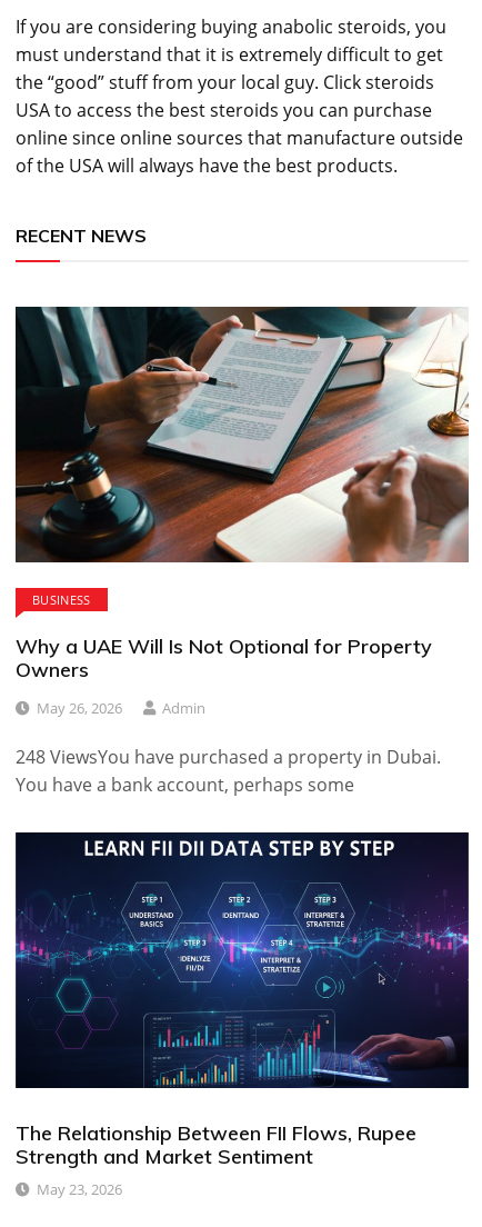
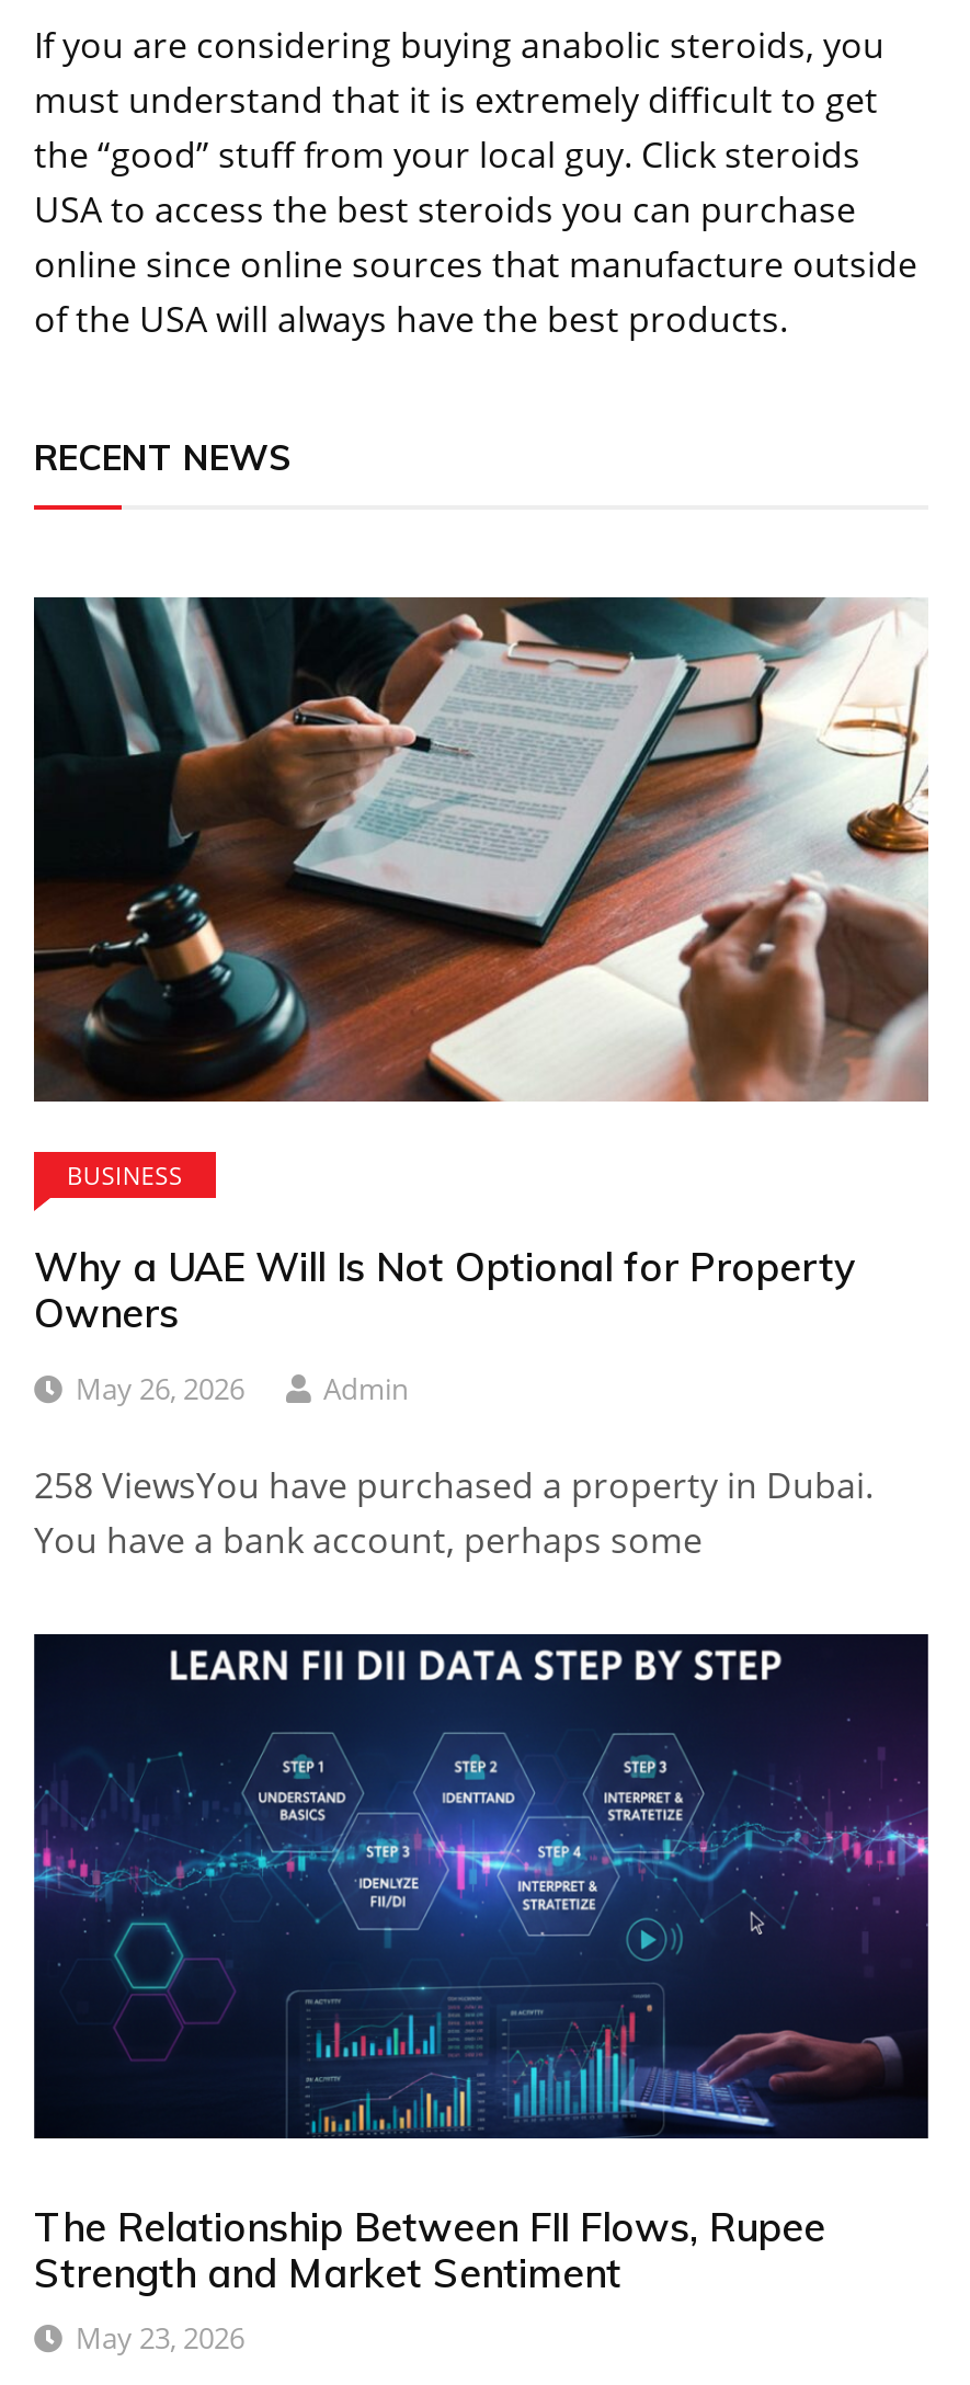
- 248 ViewsYou have purchased a property in Dubai.
+ 258 ViewsYou have purchased a property in Dubai.
